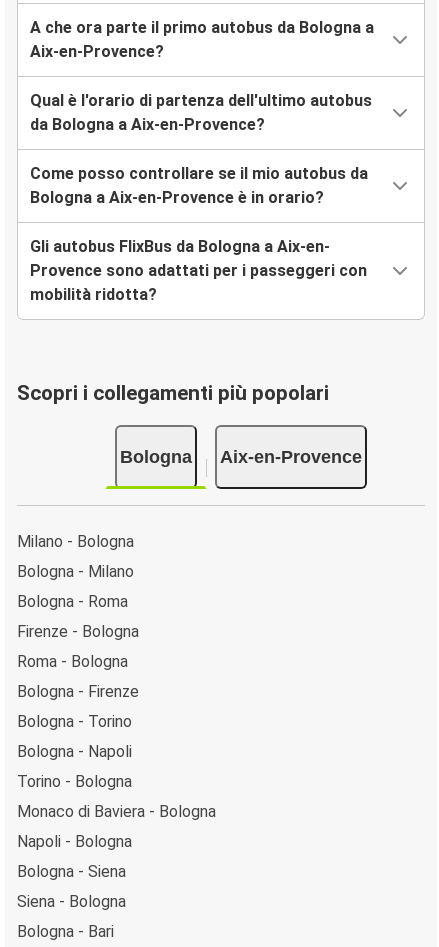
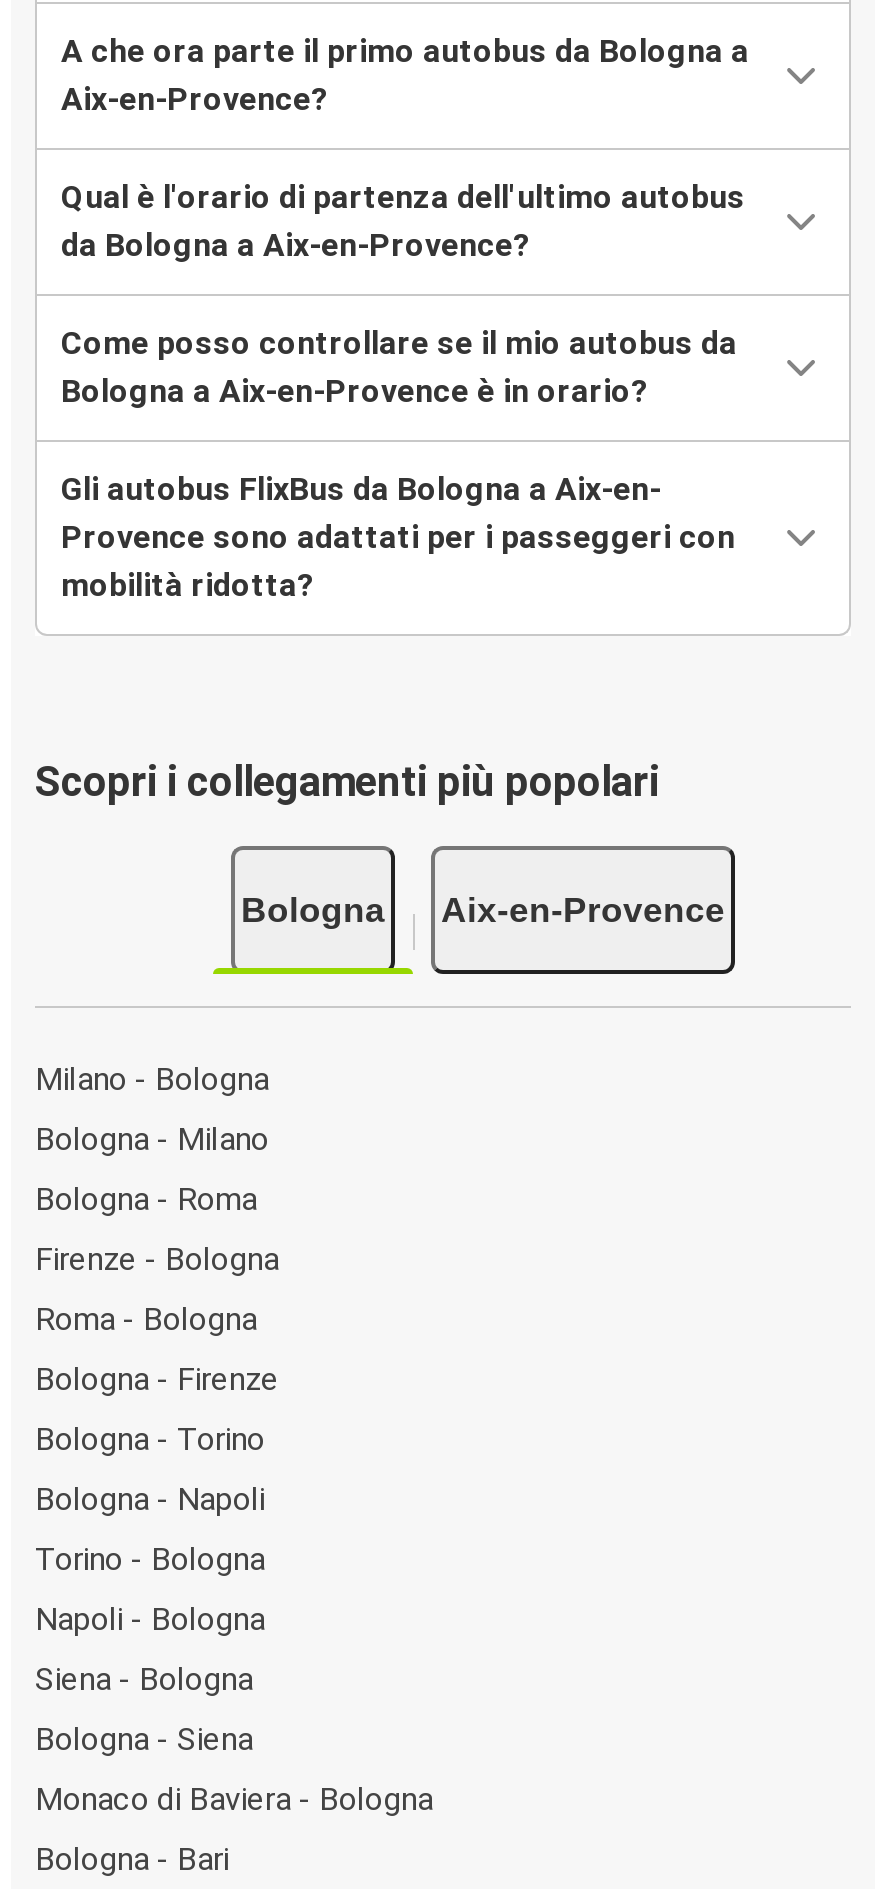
moved down: Monaco di Baviera - Bologna

moved up: Napoli - Bologna | Bologna - Siena | Siena - Bologna
